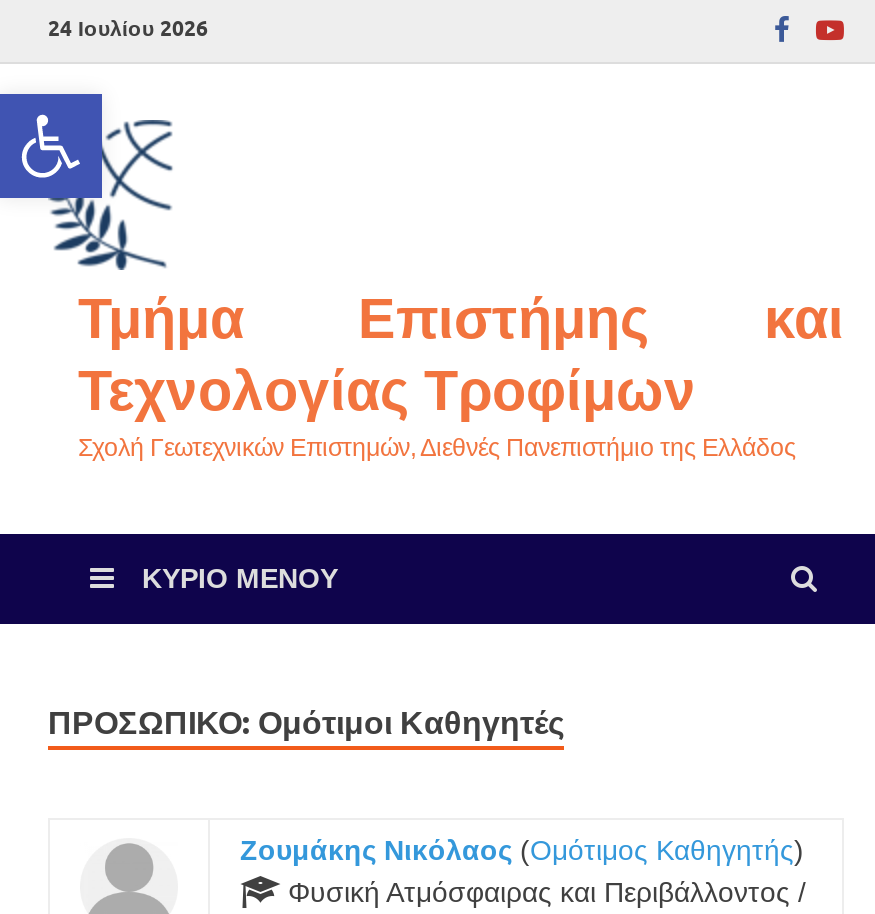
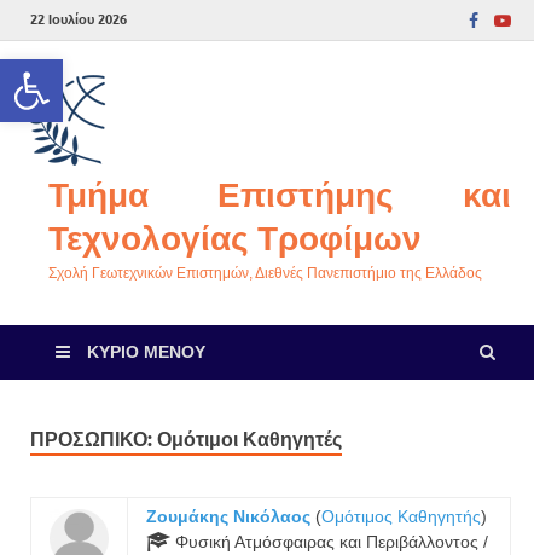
- 24 Ιουλίου 2026
+ 22 Ιουλίου 2026
